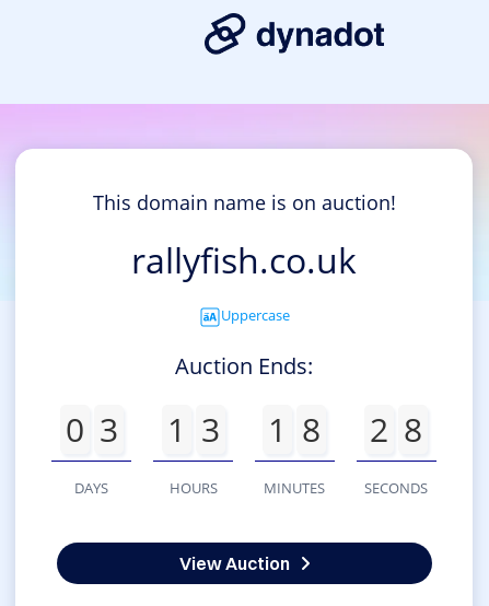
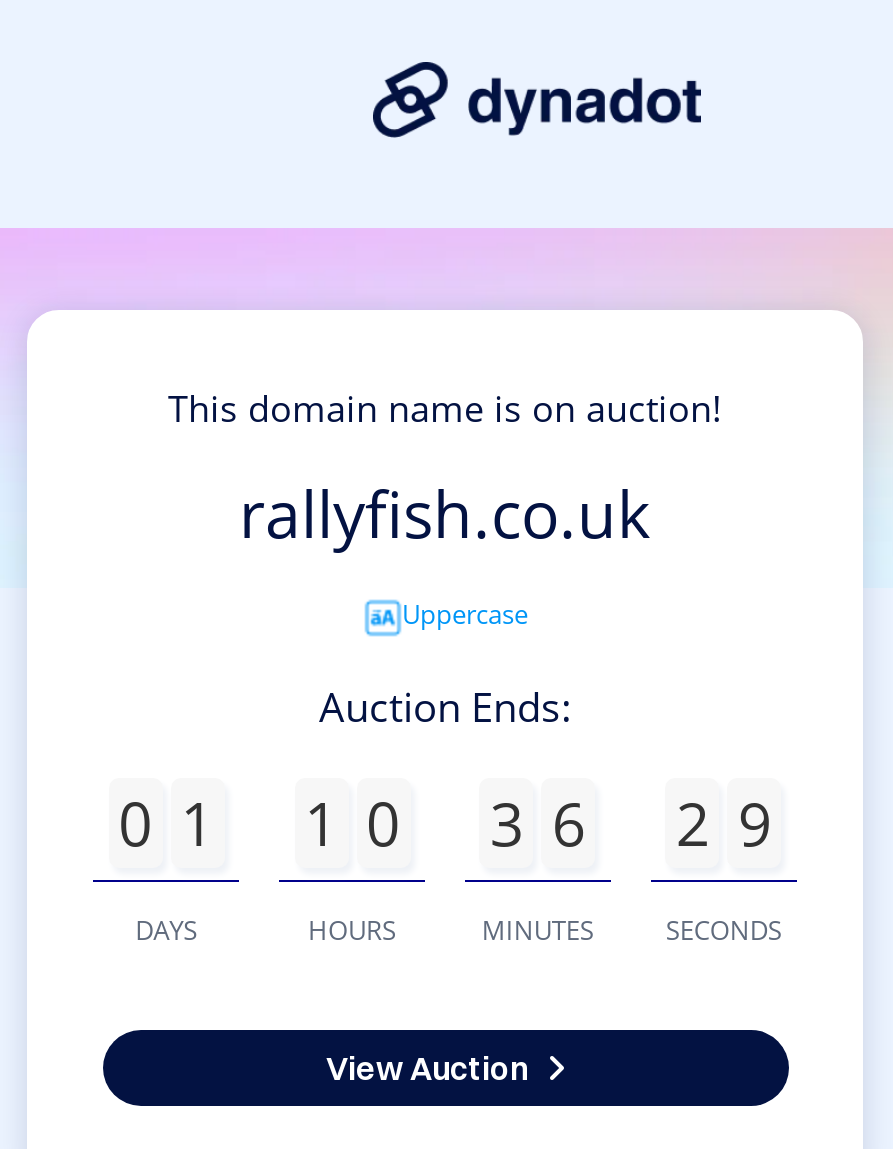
- 0 3
+ 0 1

- 1 3
+ 1 0

- 1 8
+ 3 6
